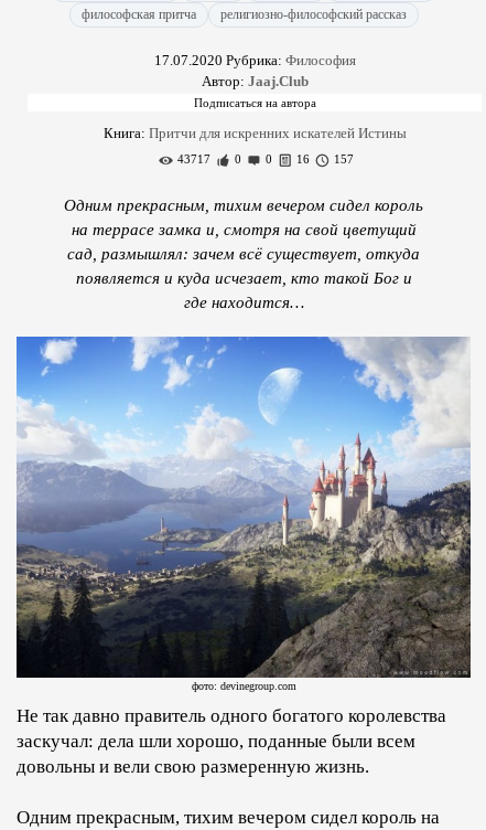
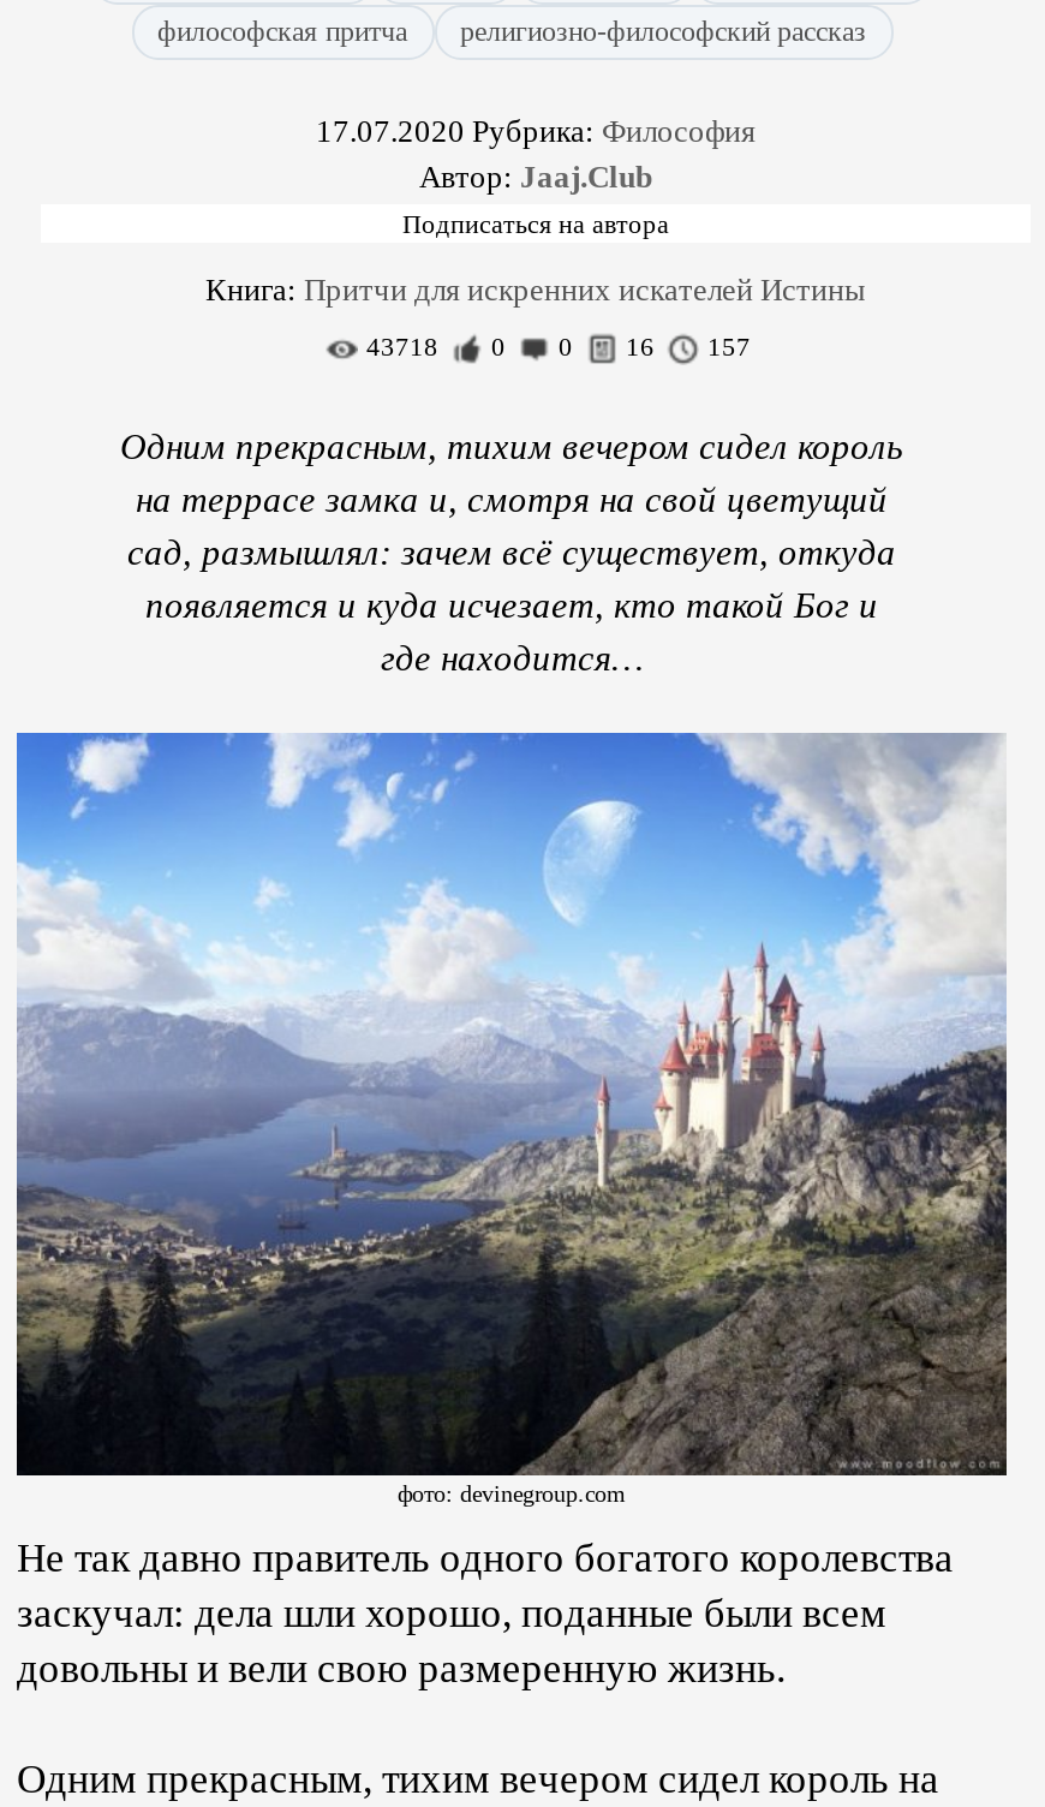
- 43717 0 0 16 157
+ 43718 0 0 16 157
